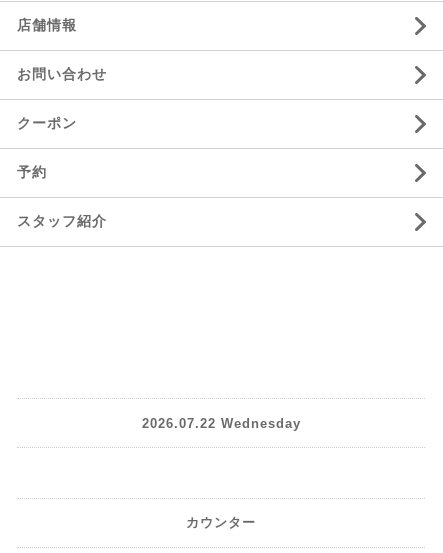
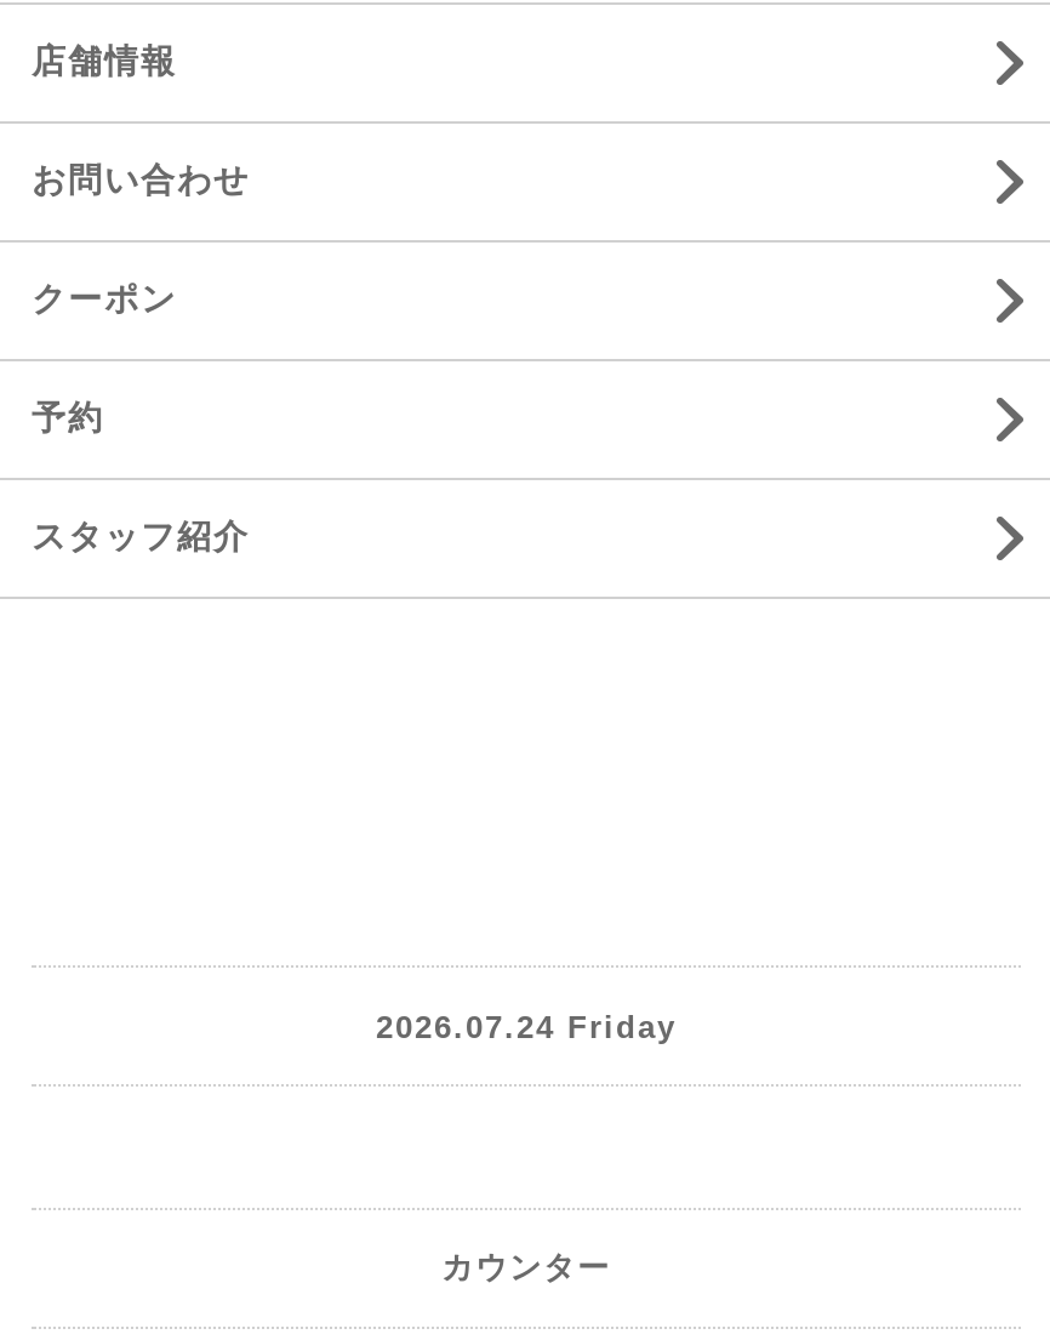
- 2026.07.22 Wednesday
+ 2026.07.24 Friday
